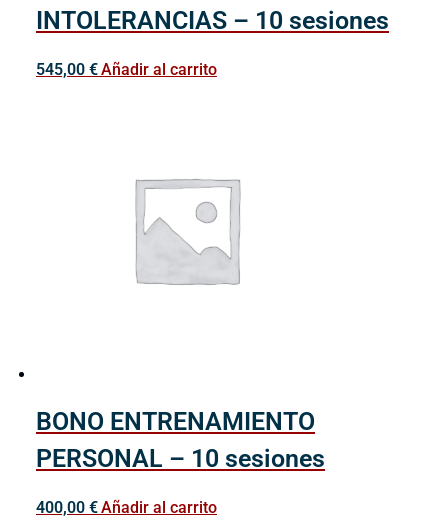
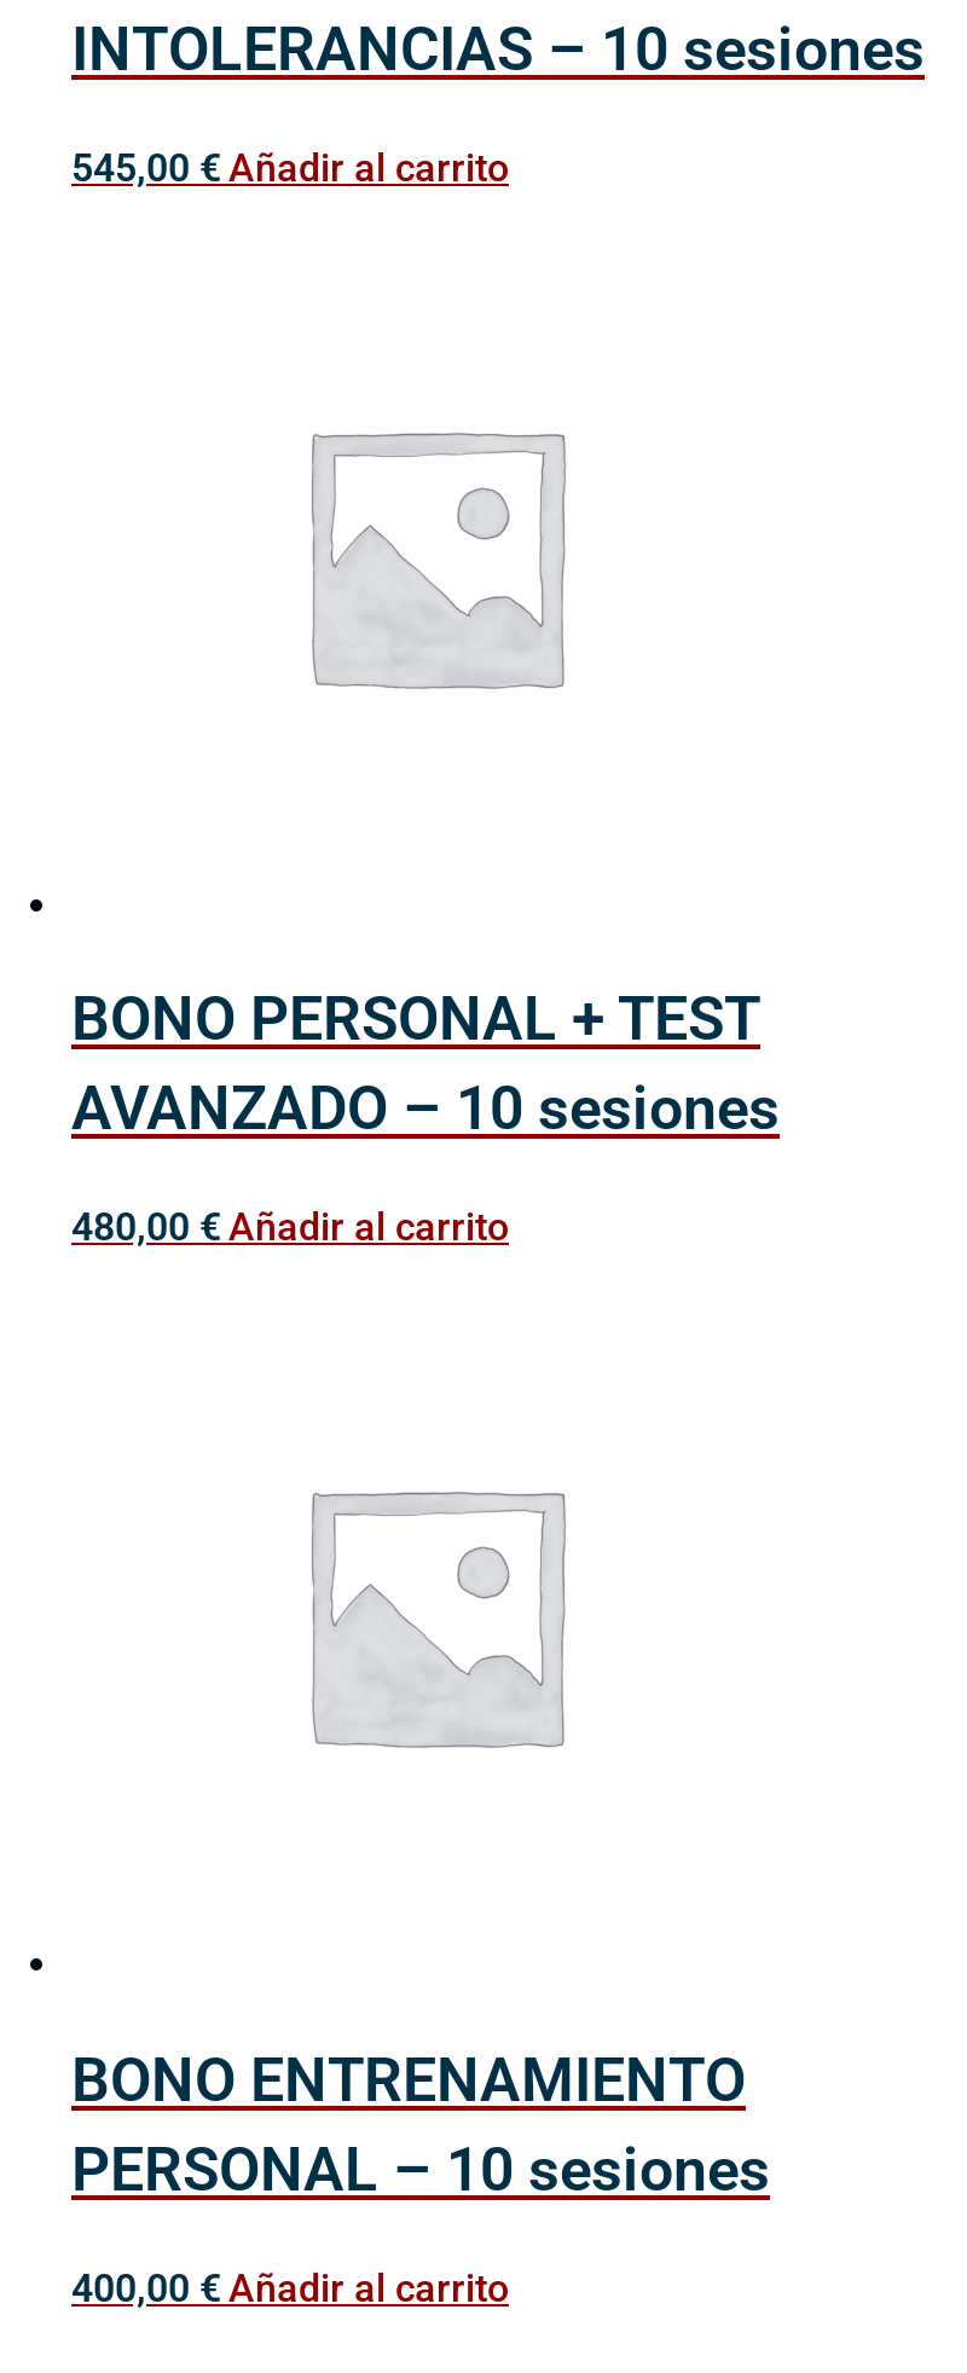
+ BONO PERSONAL + TEST
+ AVANZADO – 10 sesiones
+ 480,00 € Añadir al carrito
